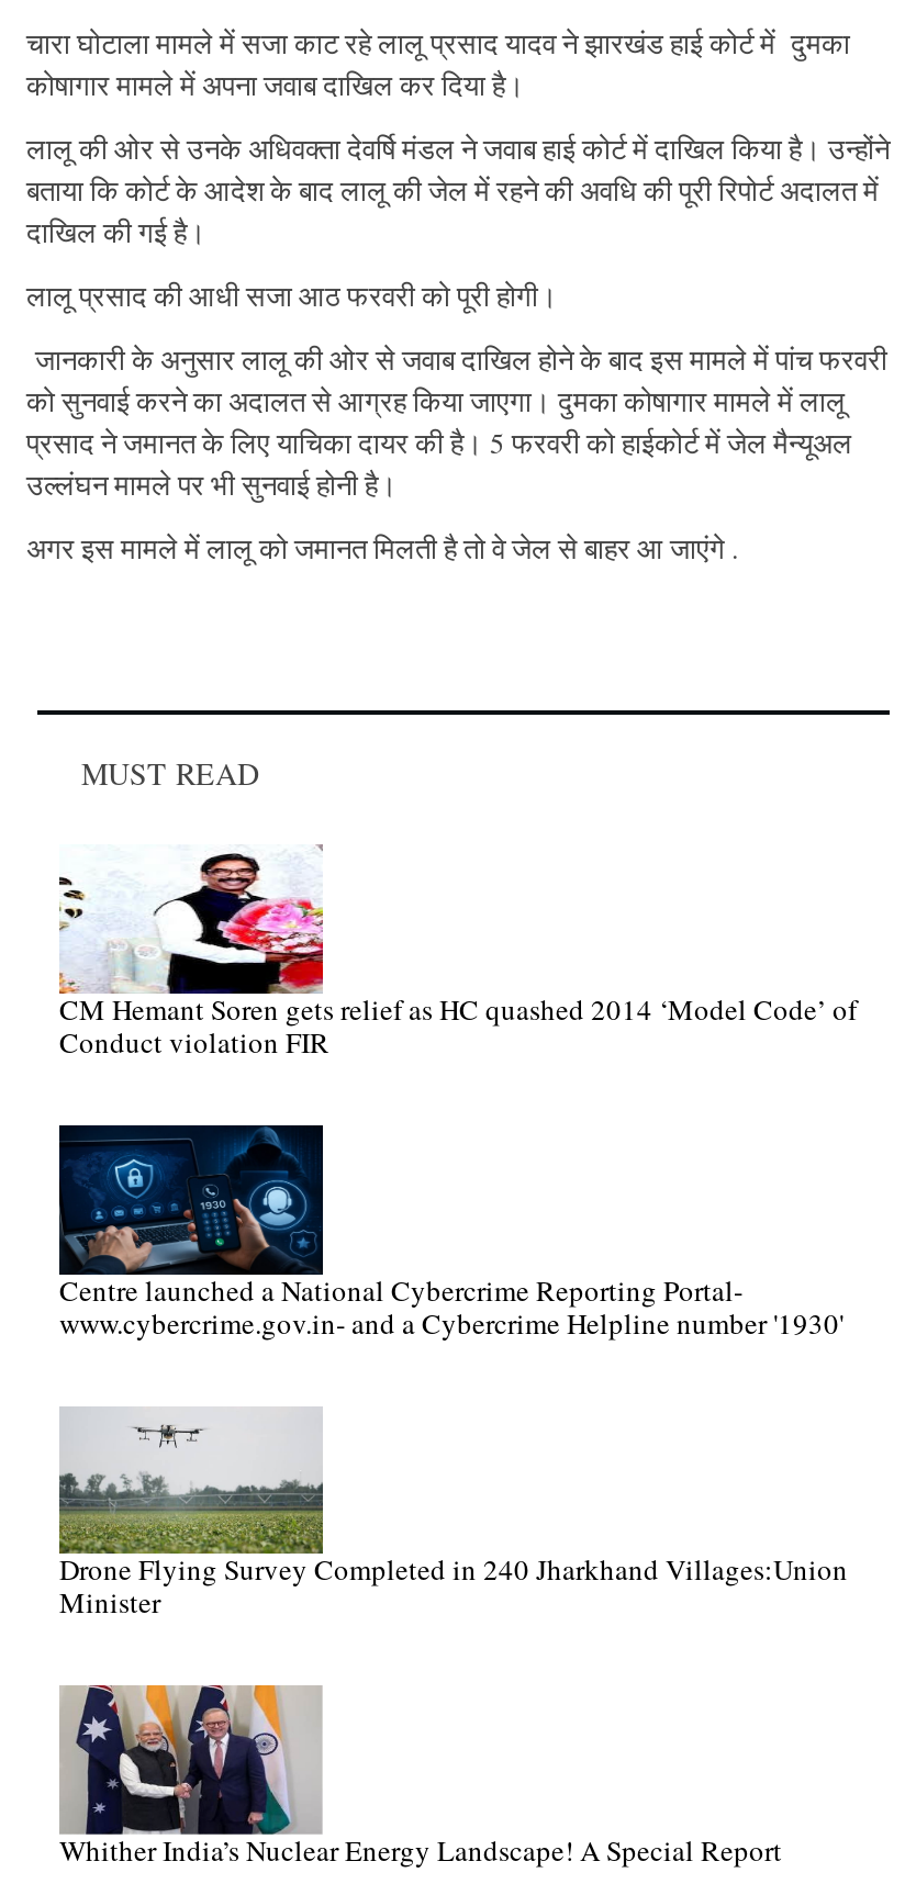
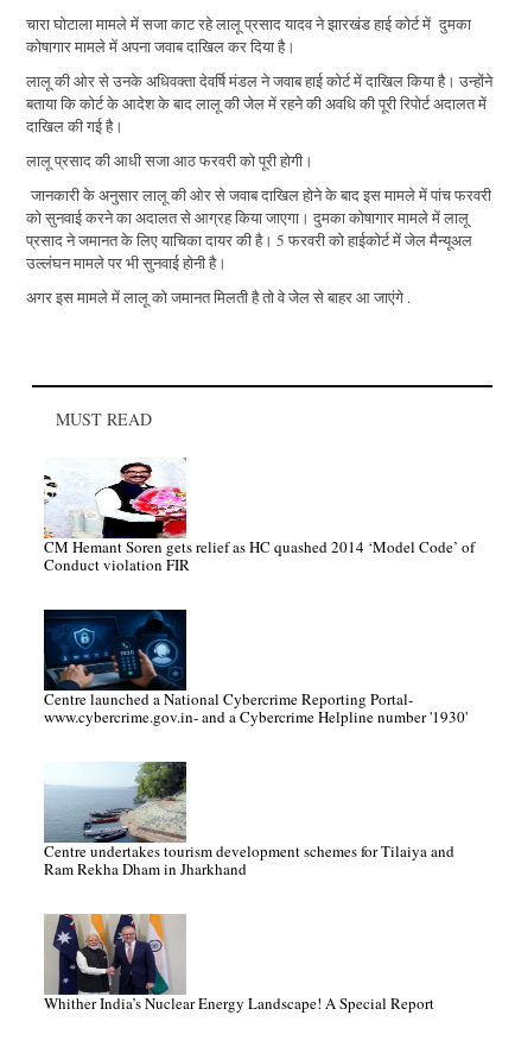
- [image]
- Drone Flying Survey Completed in 240 Jharkhand Villages:Union
- Minister
+ [image]
+ Centre undertakes tourism development schemes for Tilaiya and
+ Ram Rekha Dham in Jharkhand
